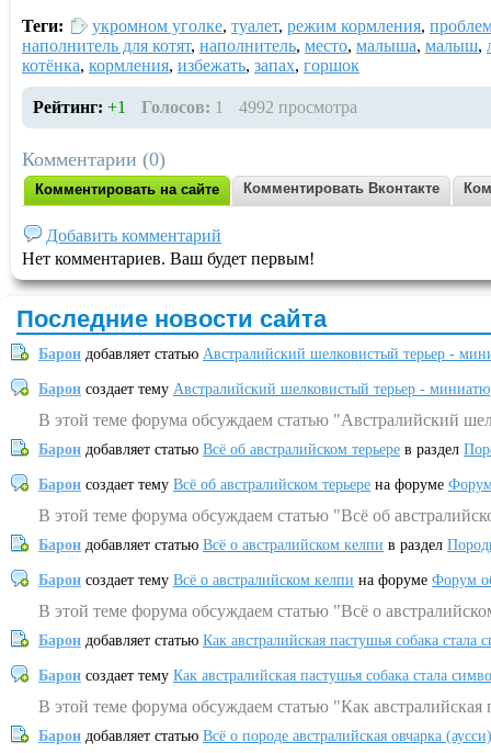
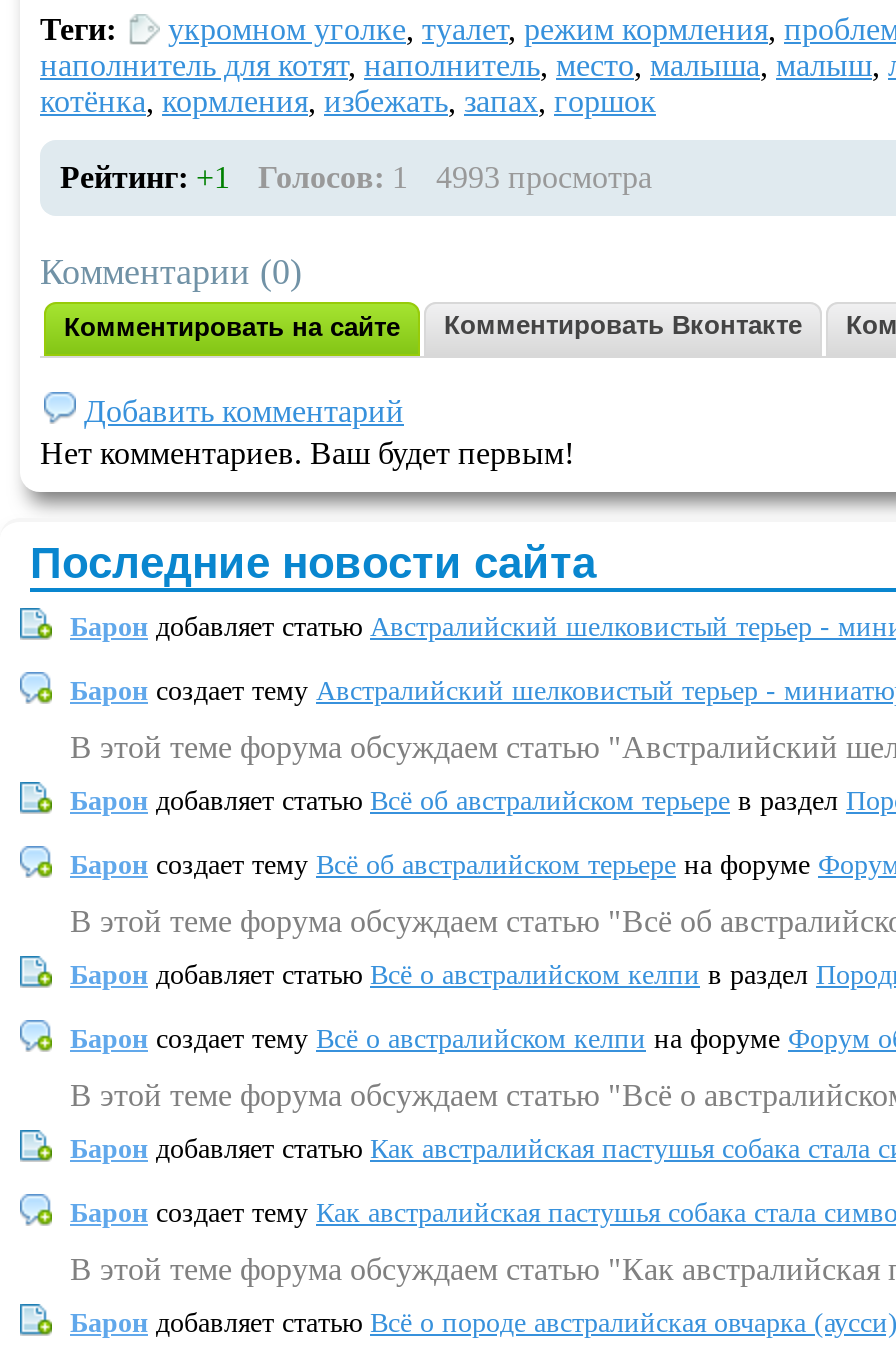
- Рейтинг: +1 Голосов: 1 4992 просмотра
+ Рейтинг: +1 Голосов: 1 4993 просмотра
